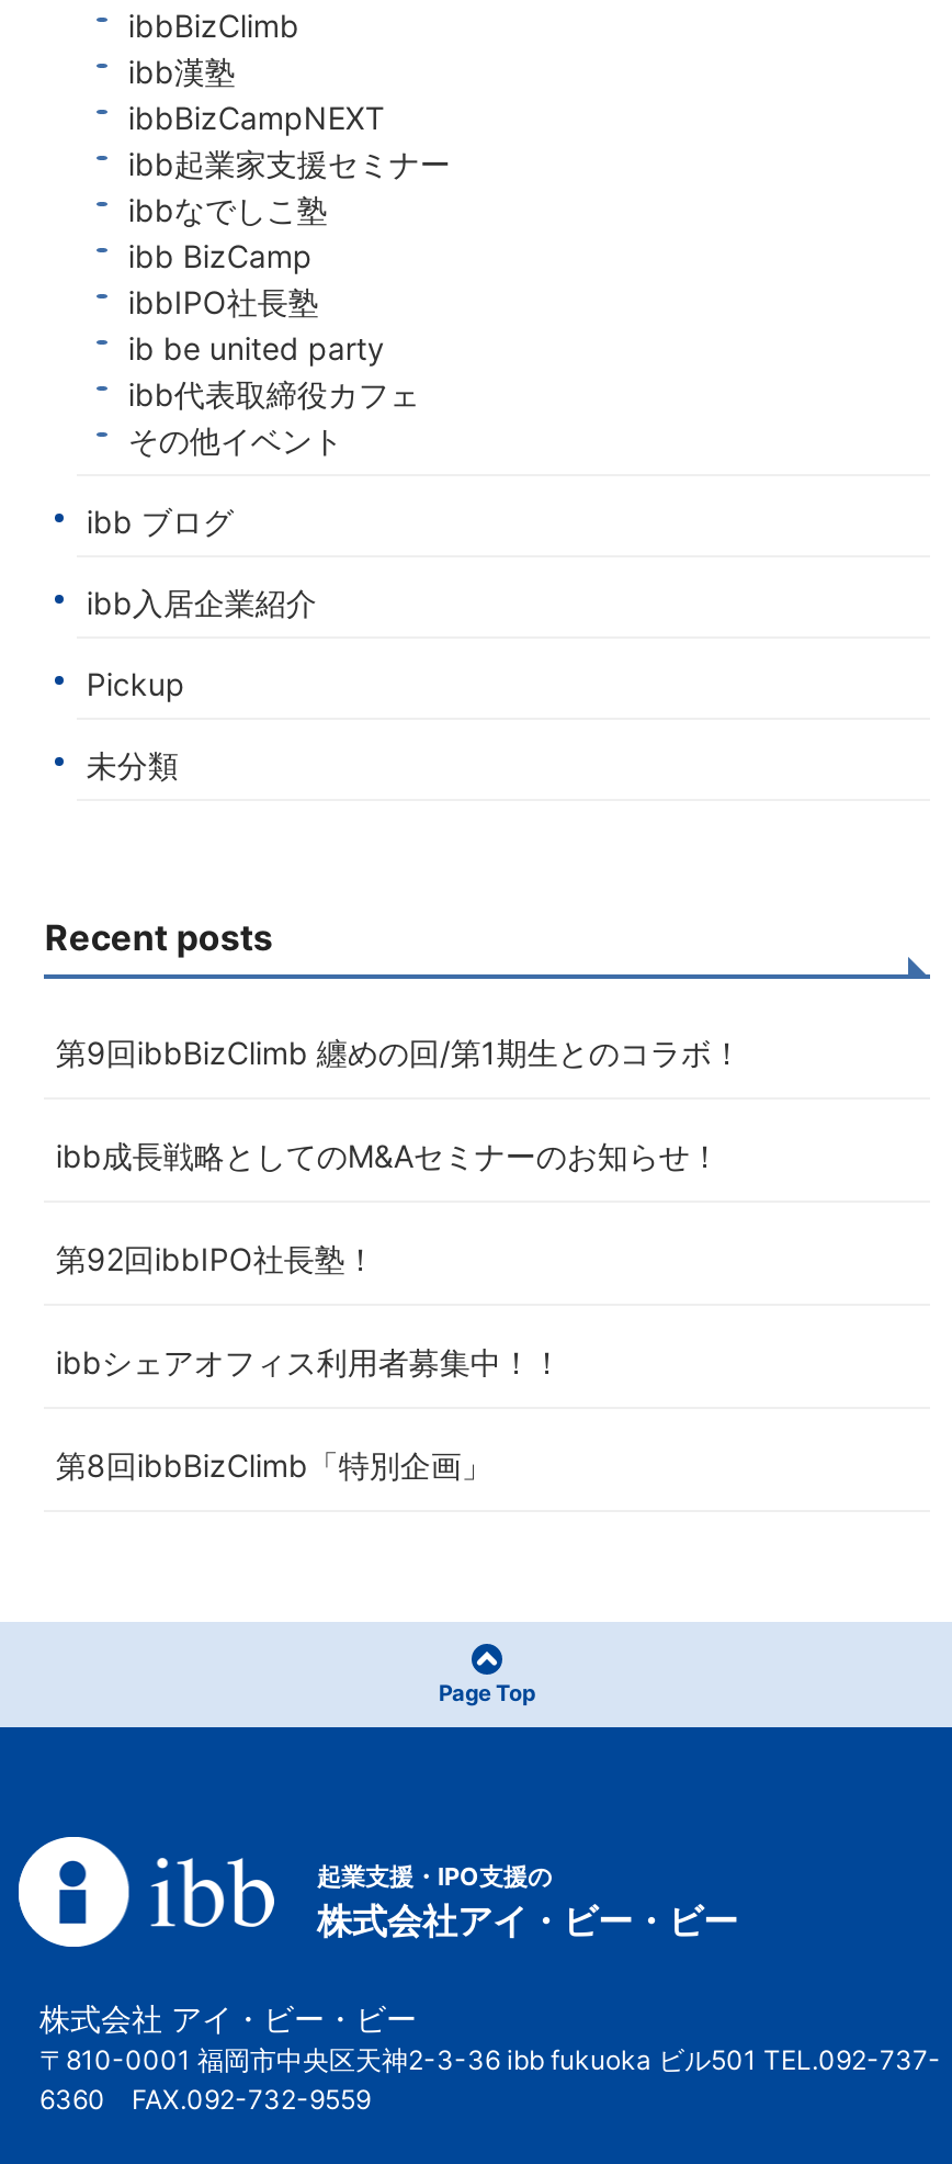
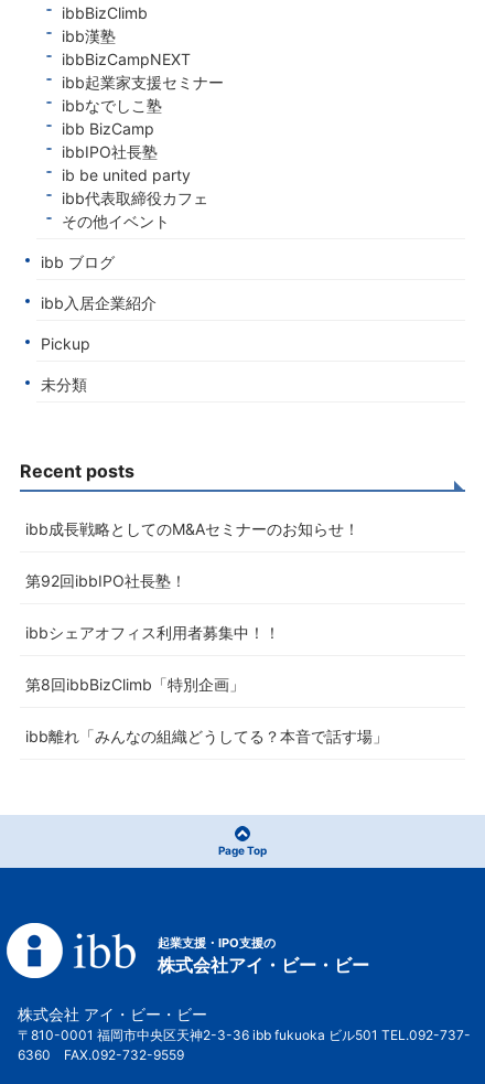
- 第9回ibbBizClimb 纏めの回/第1期生とのコラボ！

moved up: ibb成長戦略としてのM&Aセミナーのお知らせ！ | 第92回ibbIPO社長塾！ | ibbシェアオフィス利用者募集中！！ | 第8回ibbBizClimb「特別企画」

+ ibb離れ「みんなの組織どうしてる？本音で話す場」
